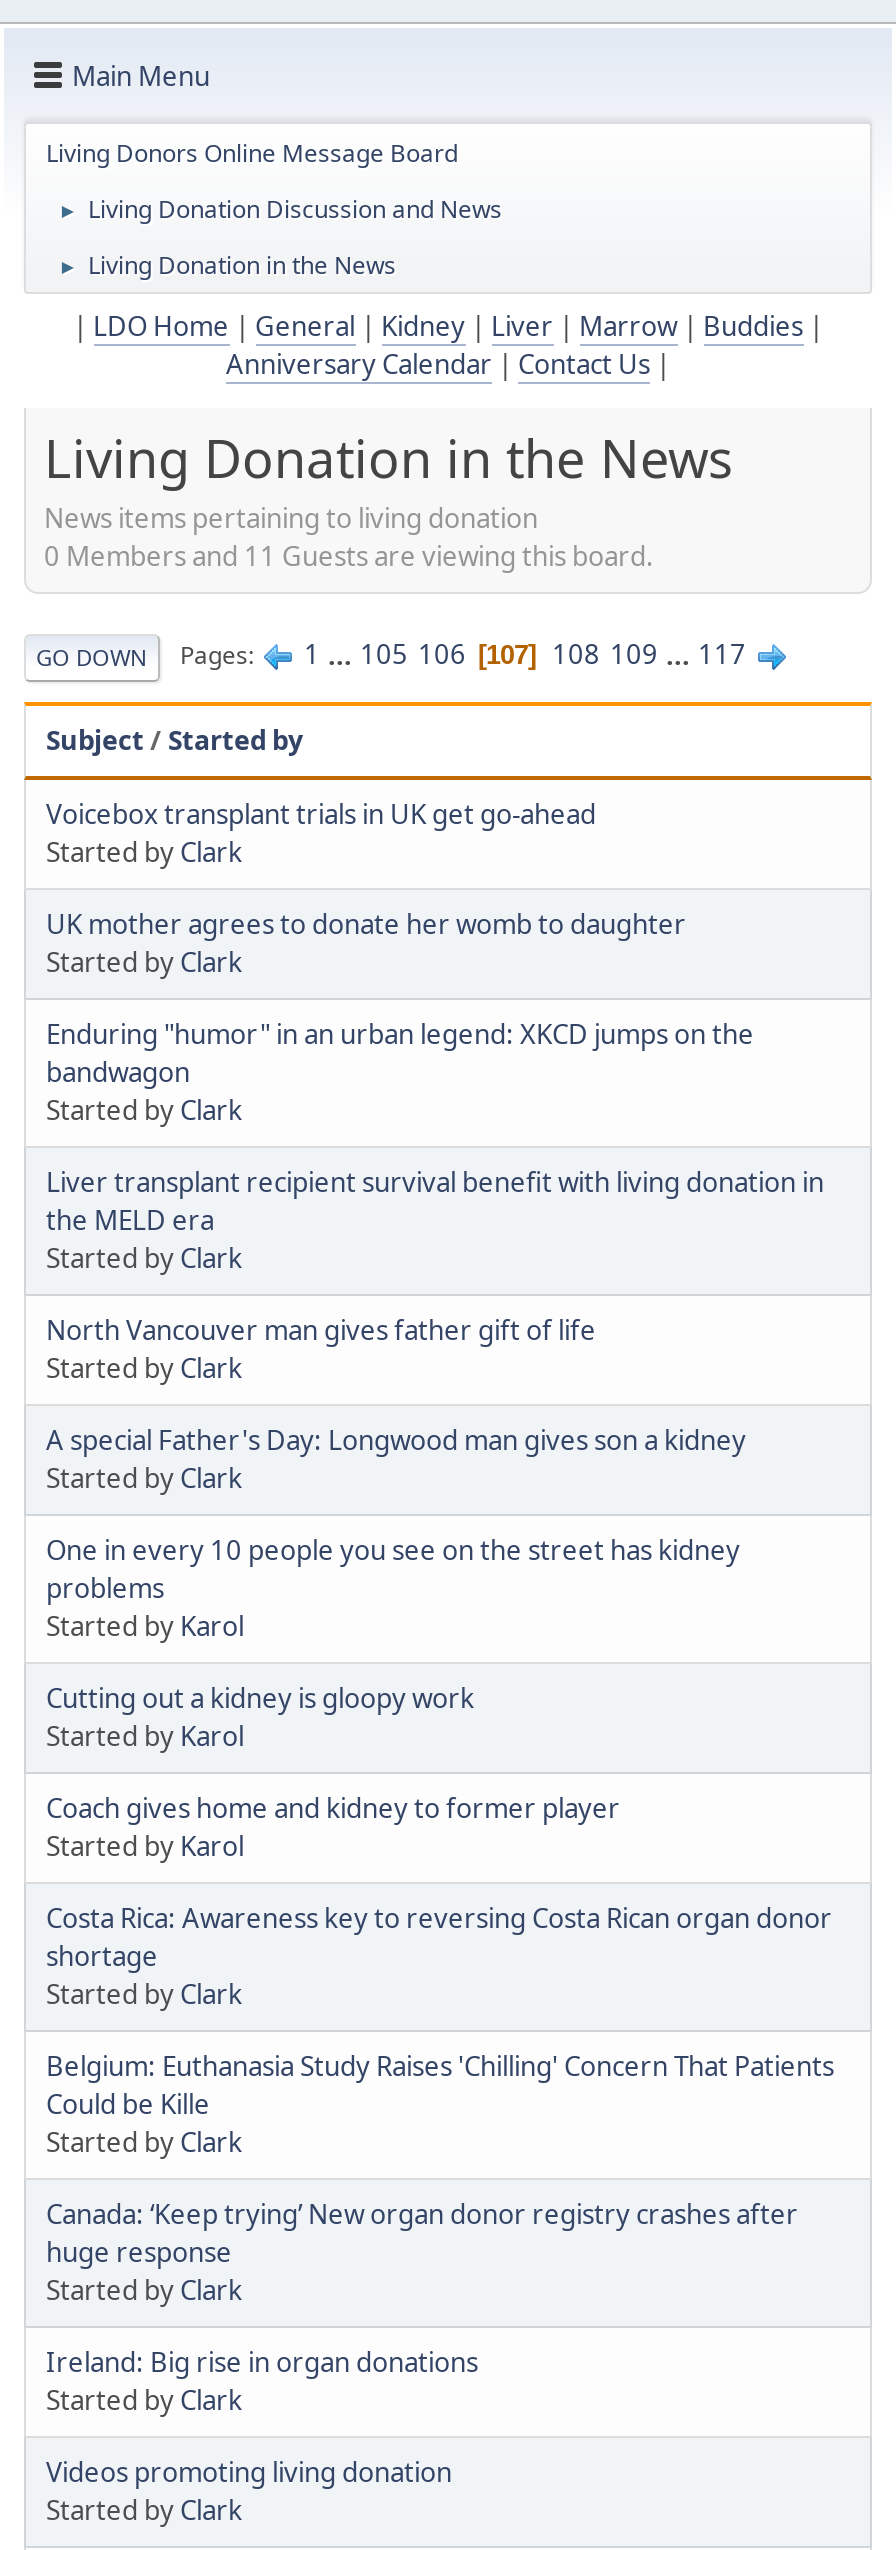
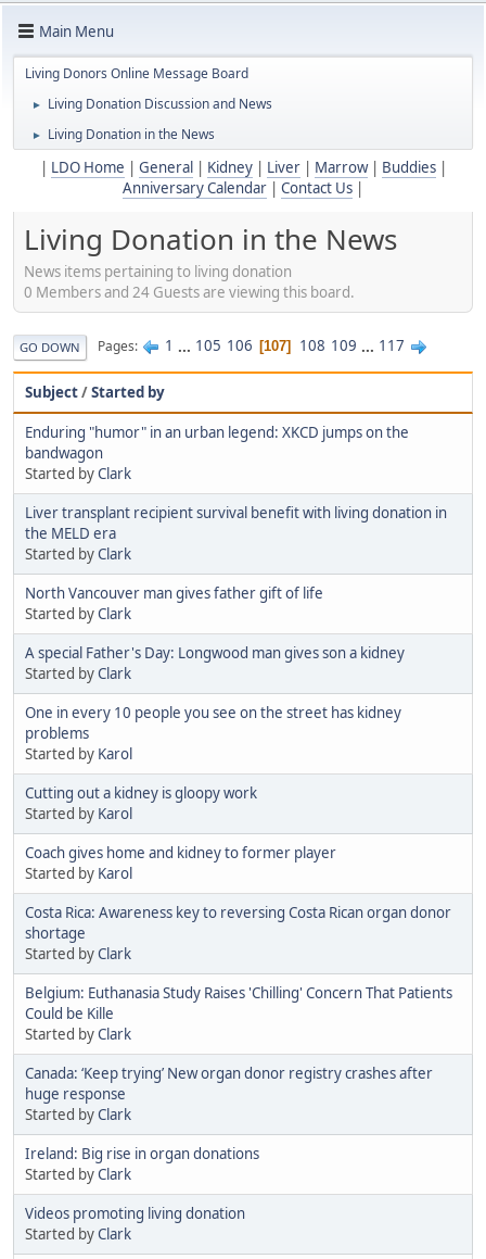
- 0 Members and 11 Guests are viewing this board.
+ 0 Members and 24 Guests are viewing this board.

- Voicebox transplant trials in UK get go-ahead
- Started by Clark
- UK mother agrees to donate her womb to daughter
- Started by Clark
